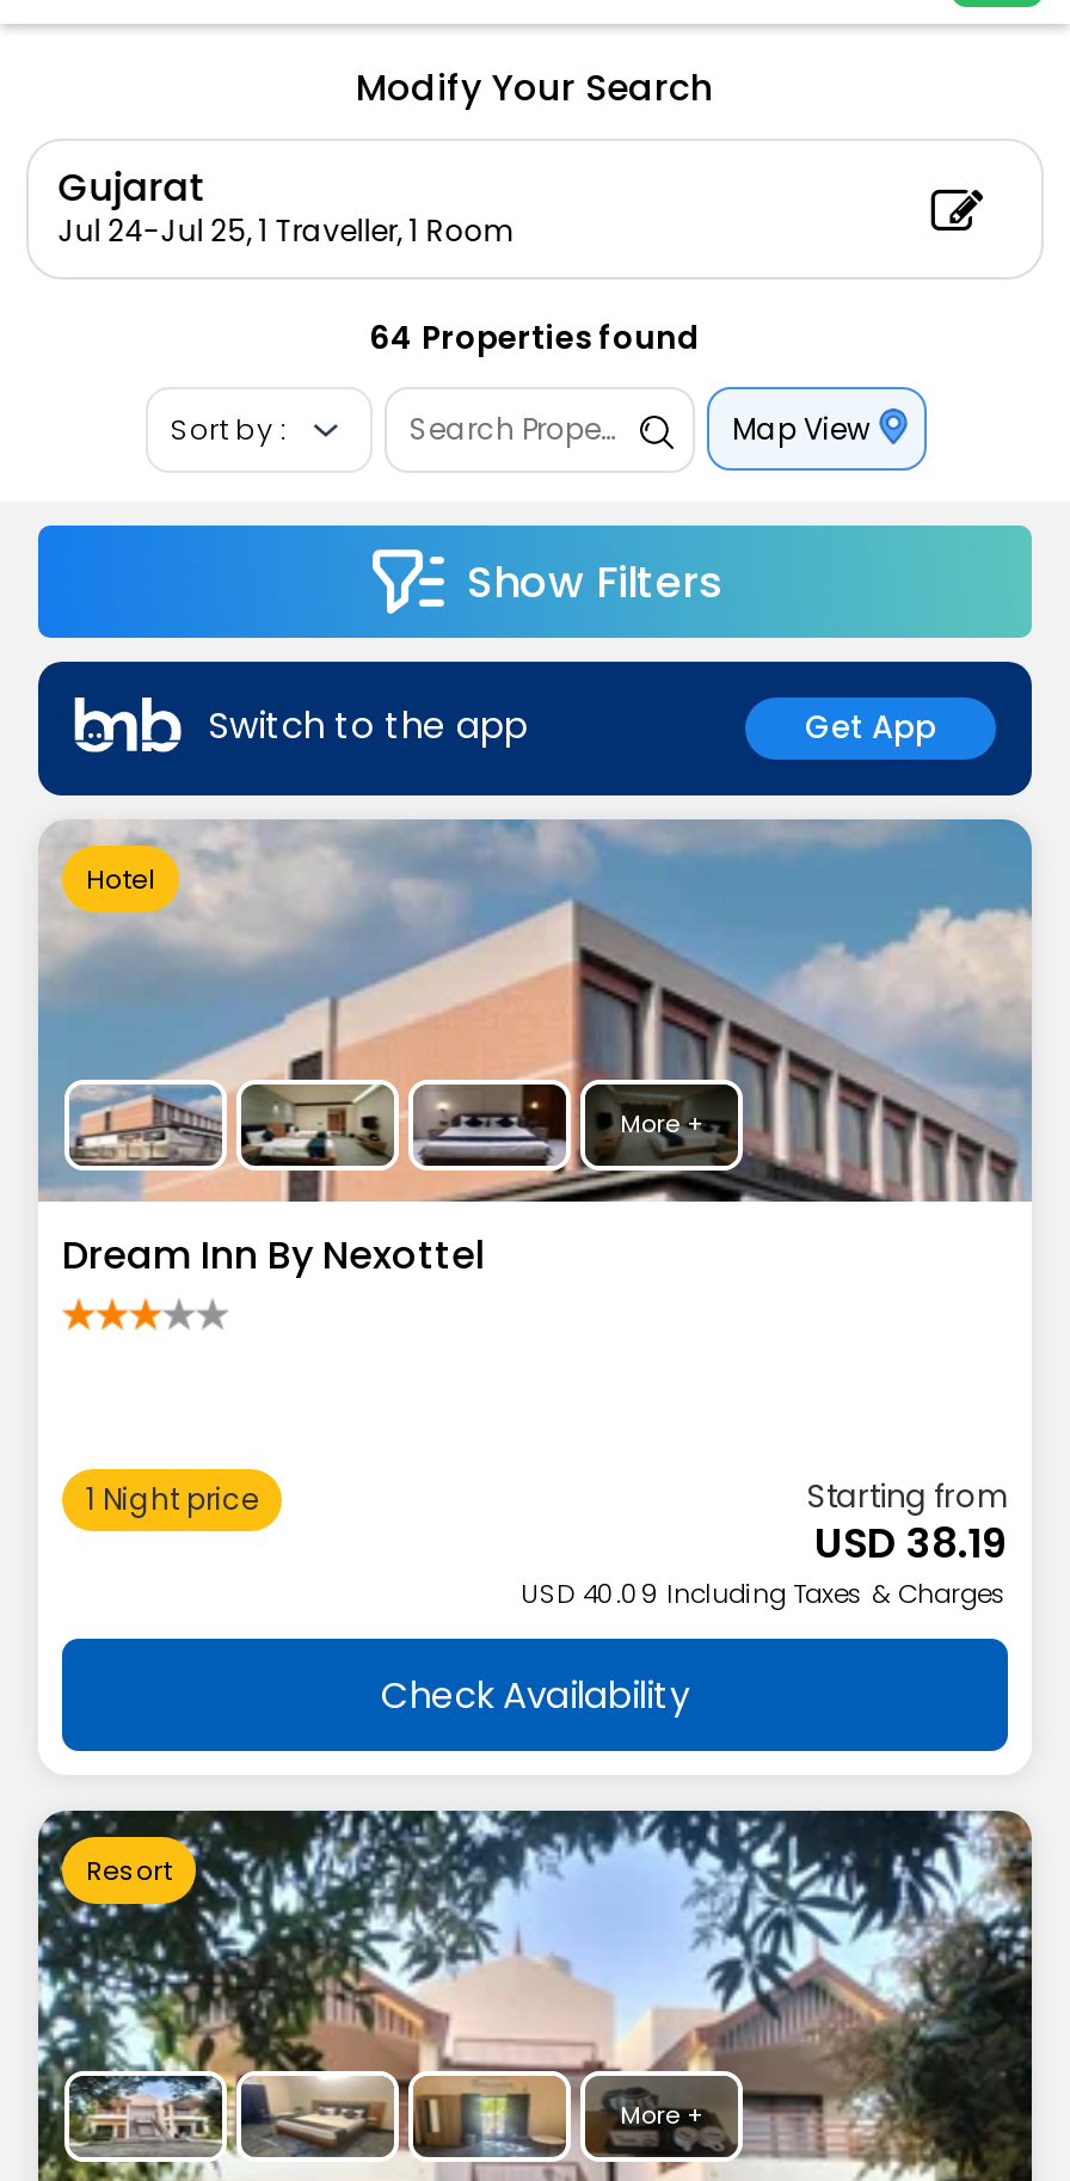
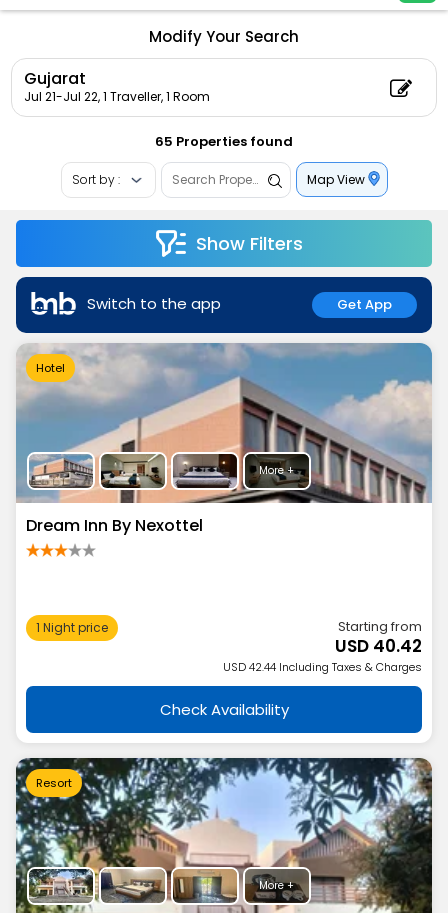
- Jul 24-Jul 25, 1 Traveller, 1 Room
+ Jul 21-Jul 22, 1 Traveller, 1 Room

- 64 Properties found
+ 65 Properties found

- USD 38.19
+ USD 40.42

- USD 40.09 Including Taxes & Charges
+ USD 42.44 Including Taxes & Charges
